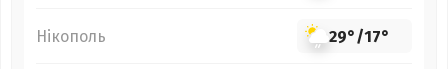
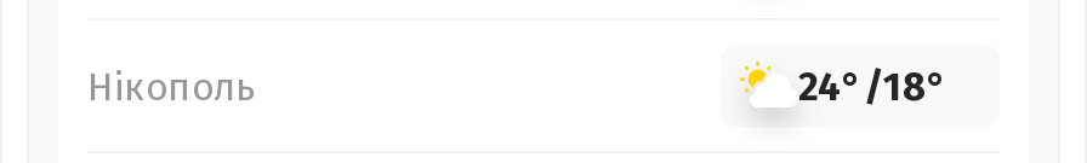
- 29° /17°
+ 24° /18°
